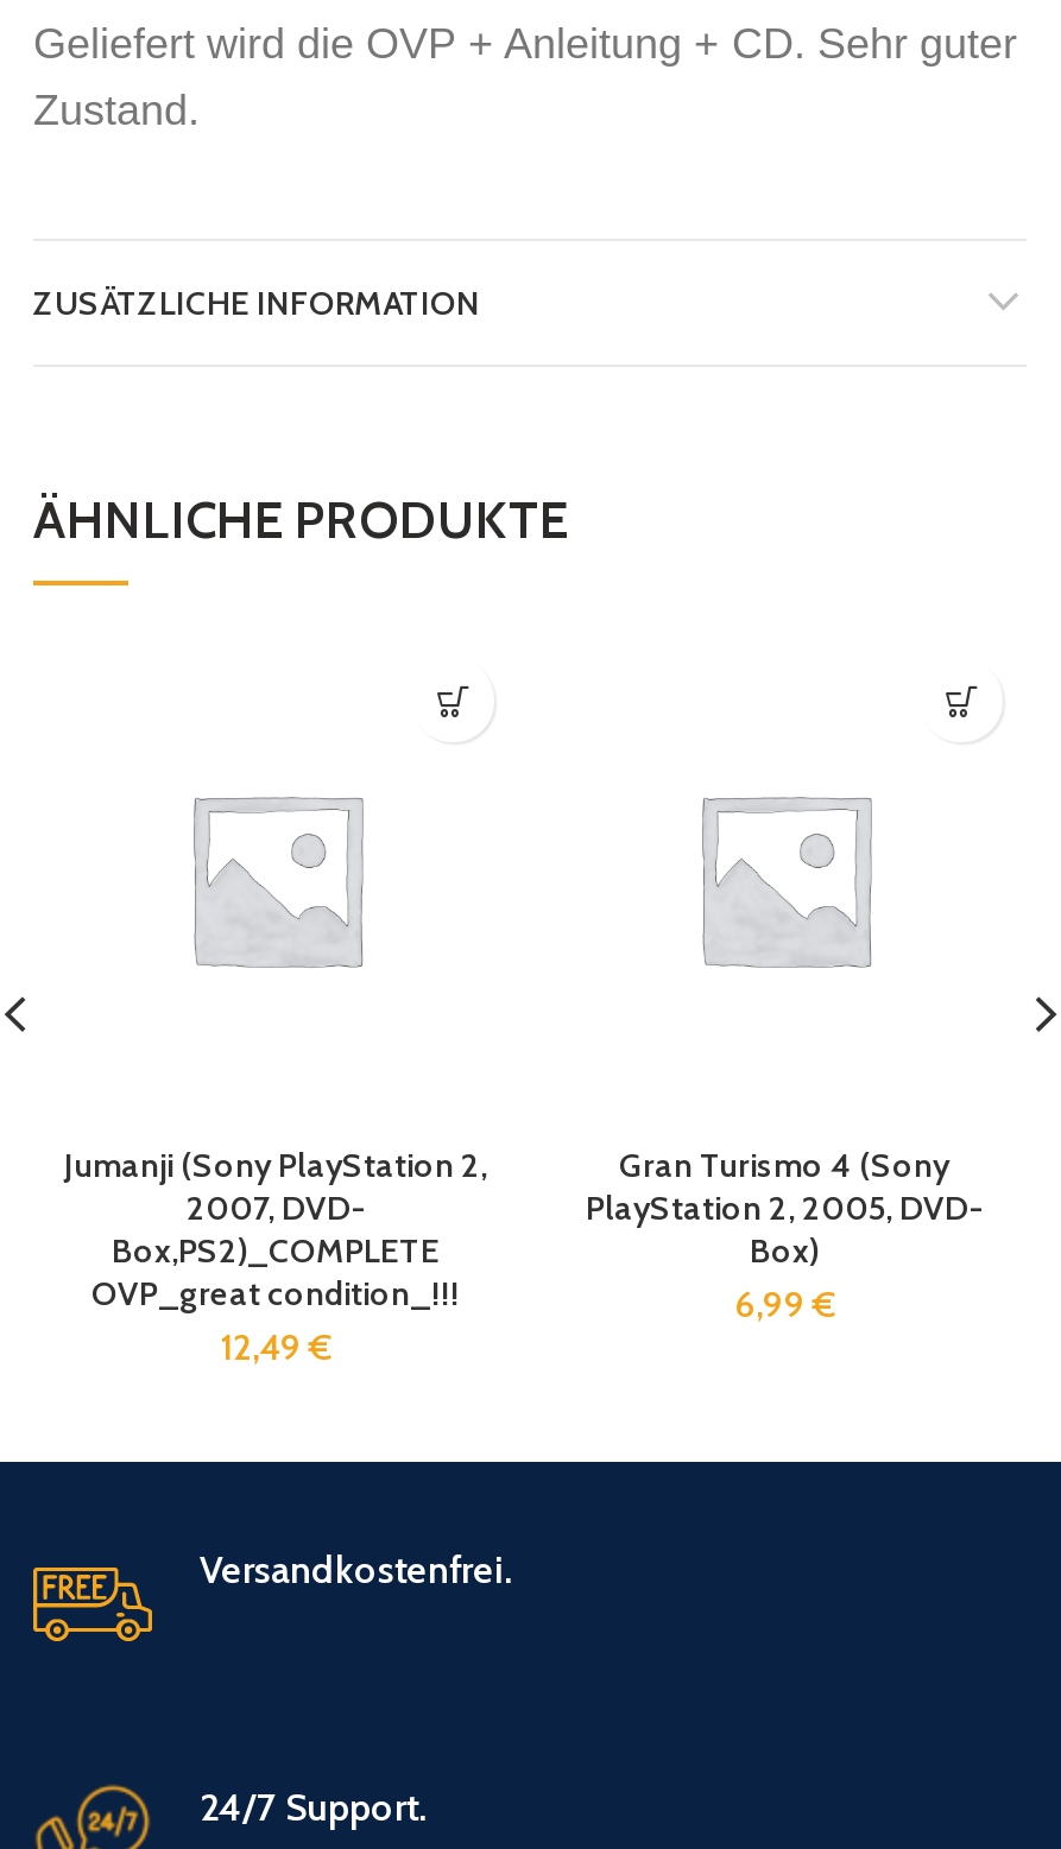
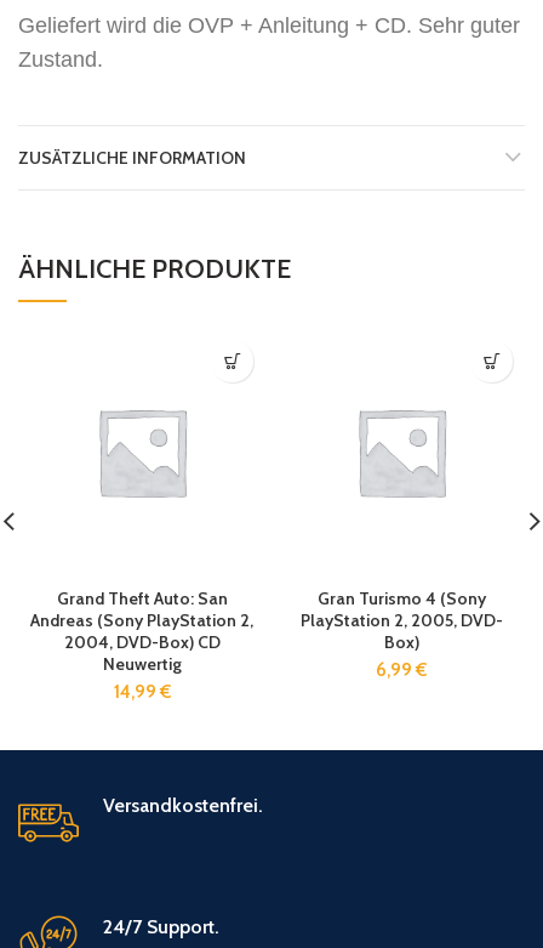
- Jumanji (Sony PlayStation 2,
- 2007, DVD-
- Box,PS2)_COMPLETE
- OVP_great condition_!!!
- 12,49 €
+ Grand Theft Auto: San
+ Andreas (Sony PlayStation 2,
+ 2004, DVD-Box) CD
+ Neuwertig
+ 14,99 €
